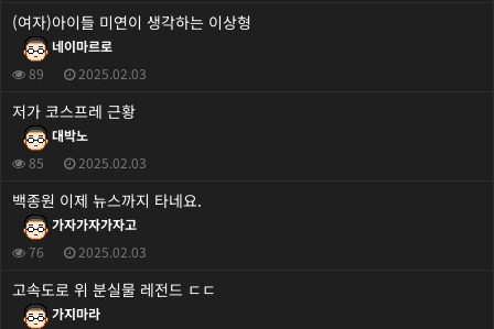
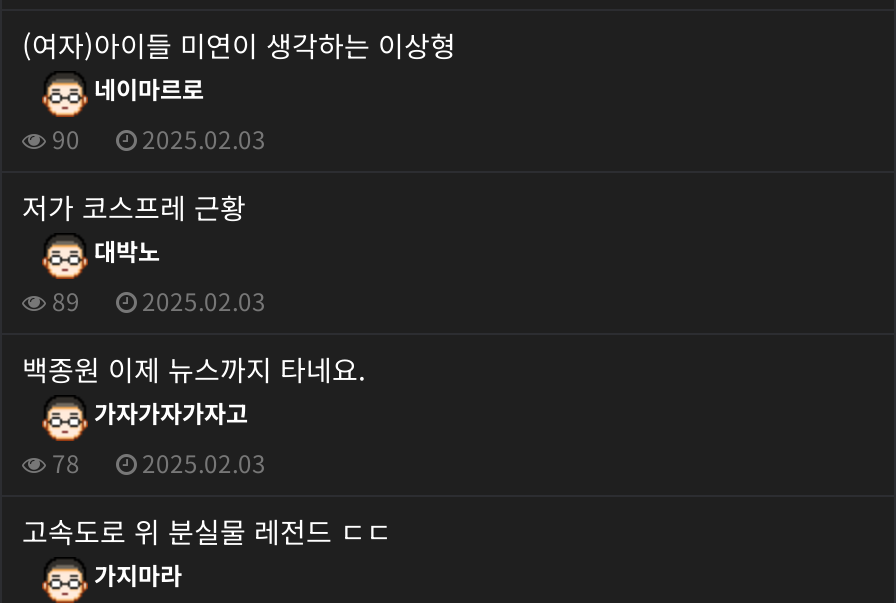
- 89 2025.02.03
+ 90 2025.02.03

- 85 2025.02.03
+ 89 2025.02.03

- 76 2025.02.03
+ 78 2025.02.03
